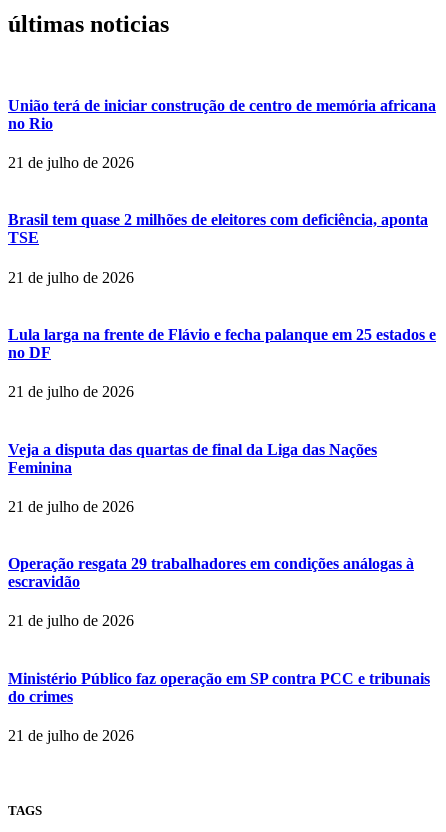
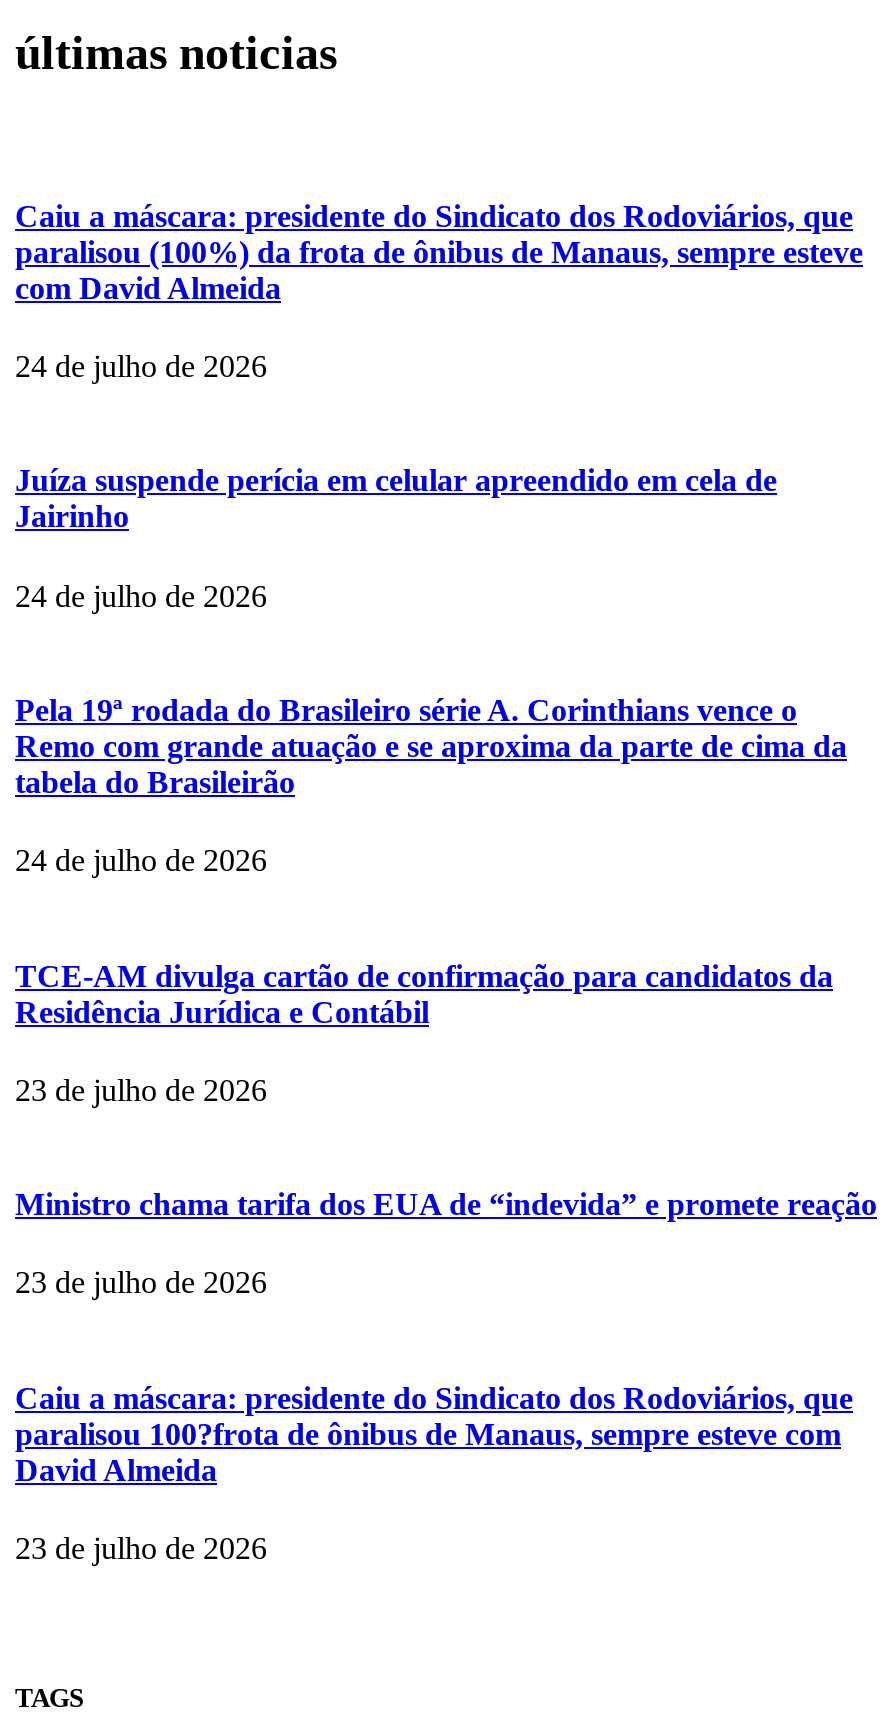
- União terá de iniciar construção de centro de memória africana
- no Rio
+ Caiu a máscara: presidente do Sindicato dos Rodoviários, que
+ paralisou (100%) da frota de ônibus de Manaus, sempre esteve
+ com David Almeida

- 21 de julho de 2026
+ 24 de julho de 2026

- Brasil tem quase 2 milhões de eleitores com deficiência, aponta
- TSE
+ Juíza suspende perícia em celular apreendido em cela de
+ Jairinho

- 21 de julho de 2026
+ 24 de julho de 2026

- Lula larga na frente de Flávio e fecha palanque em 25 estados e
- no DF
+ Pela 19ª rodada do Brasileiro série A. Corinthians vence o
+ Remo com grande atuação e se aproxima da parte de cima da
+ tabela do Brasileirão

- 21 de julho de 2026
+ 24 de julho de 2026

- Veja a disputa das quartas de final da Liga das Nações
- Feminina
+ TCE-AM divulga cartão de confirmação para candidatos da
+ Residência Jurídica e Contábil

- 21 de julho de 2026
+ 23 de julho de 2026

- Operação resgata 29 trabalhadores em condições análogas à
- escravidão
+ Ministro chama tarifa dos EUA de “indevida” e promete reação

- 21 de julho de 2026
+ 23 de julho de 2026

- Ministério Público faz operação em SP contra PCC e tribunais
- do crimes
+ Caiu a máscara: presidente do Sindicato dos Rodoviários, que
+ paralisou 100?frota de ônibus de Manaus, sempre esteve com
+ David Almeida

- 21 de julho de 2026
+ 23 de julho de 2026
